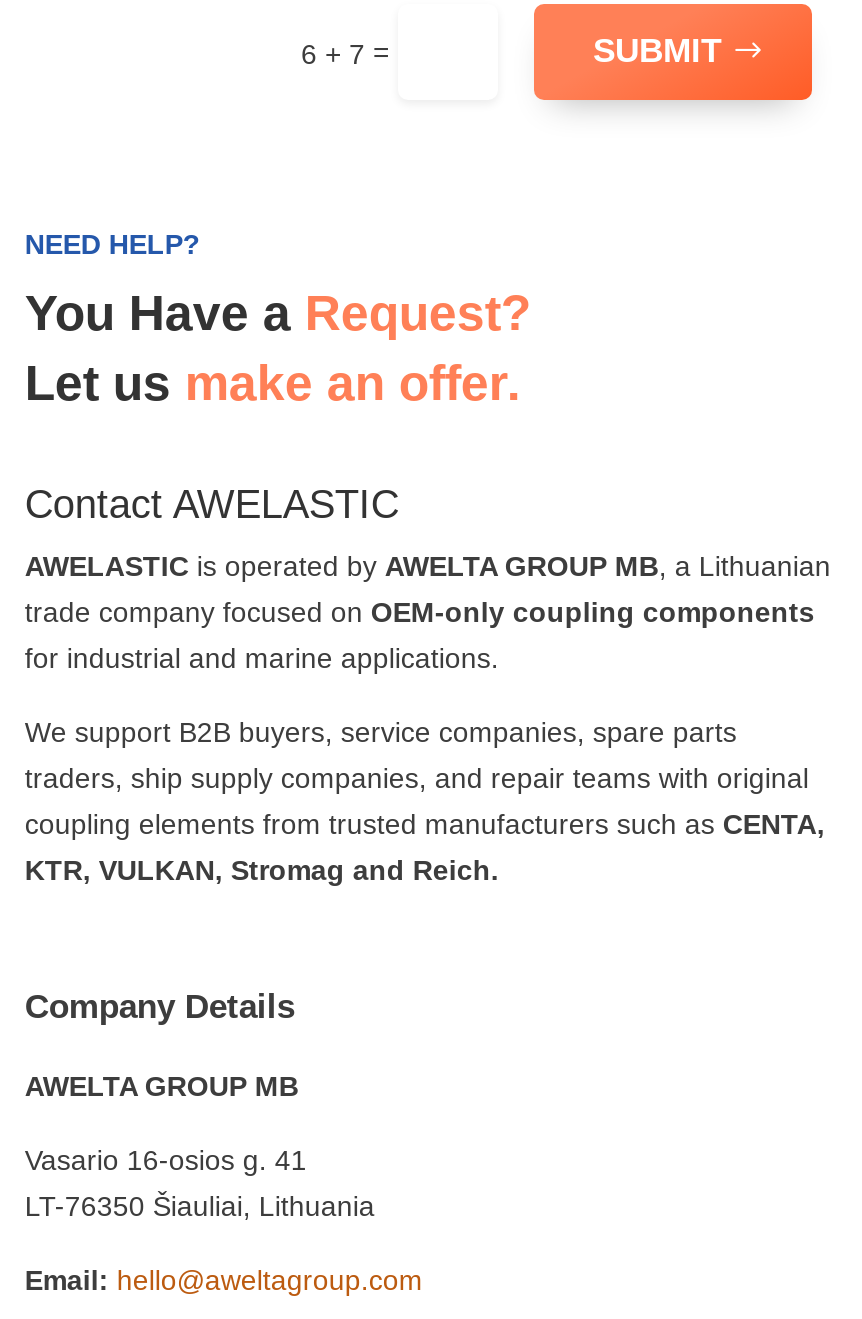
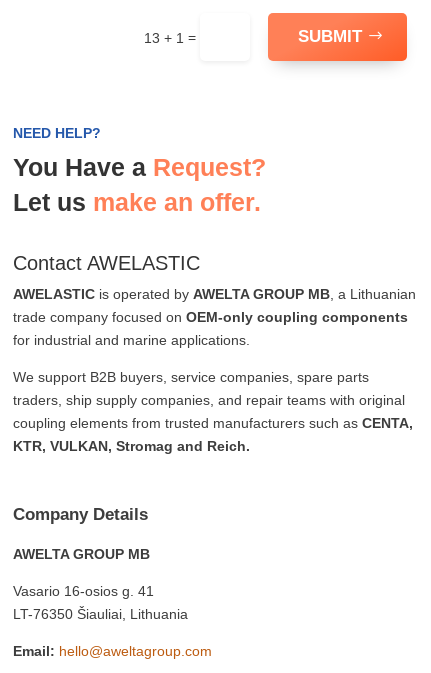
- 6 + 7 =
+ 13 + 1 =
